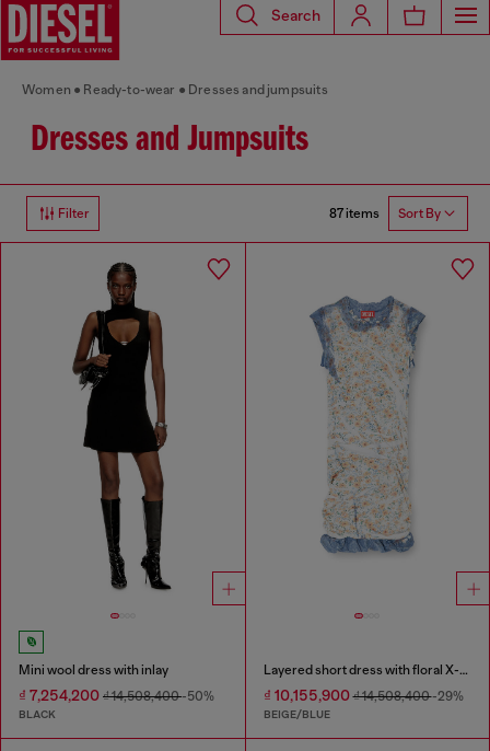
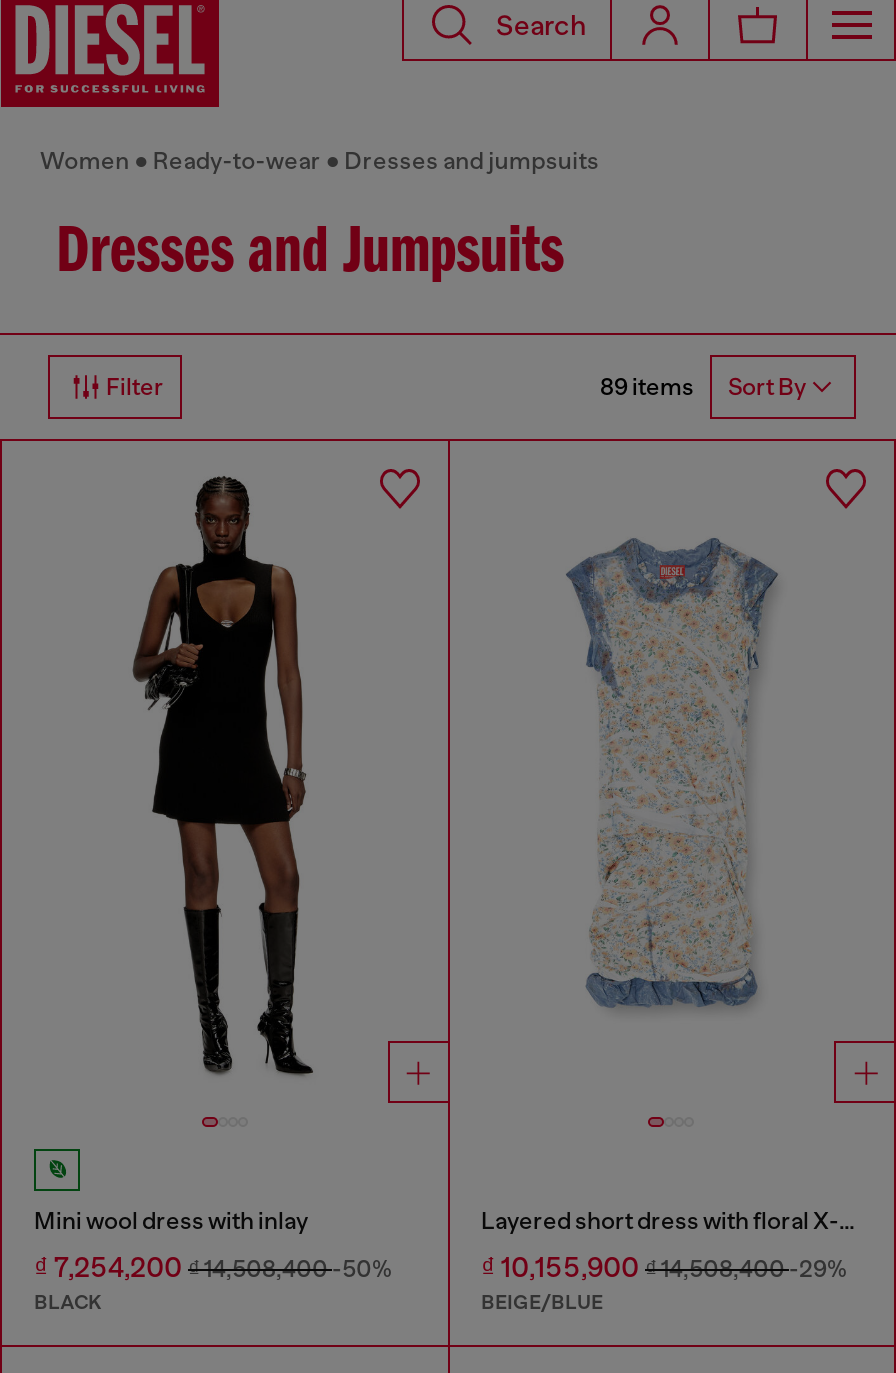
- 87 items Sort By
+ 89 items Sort By
